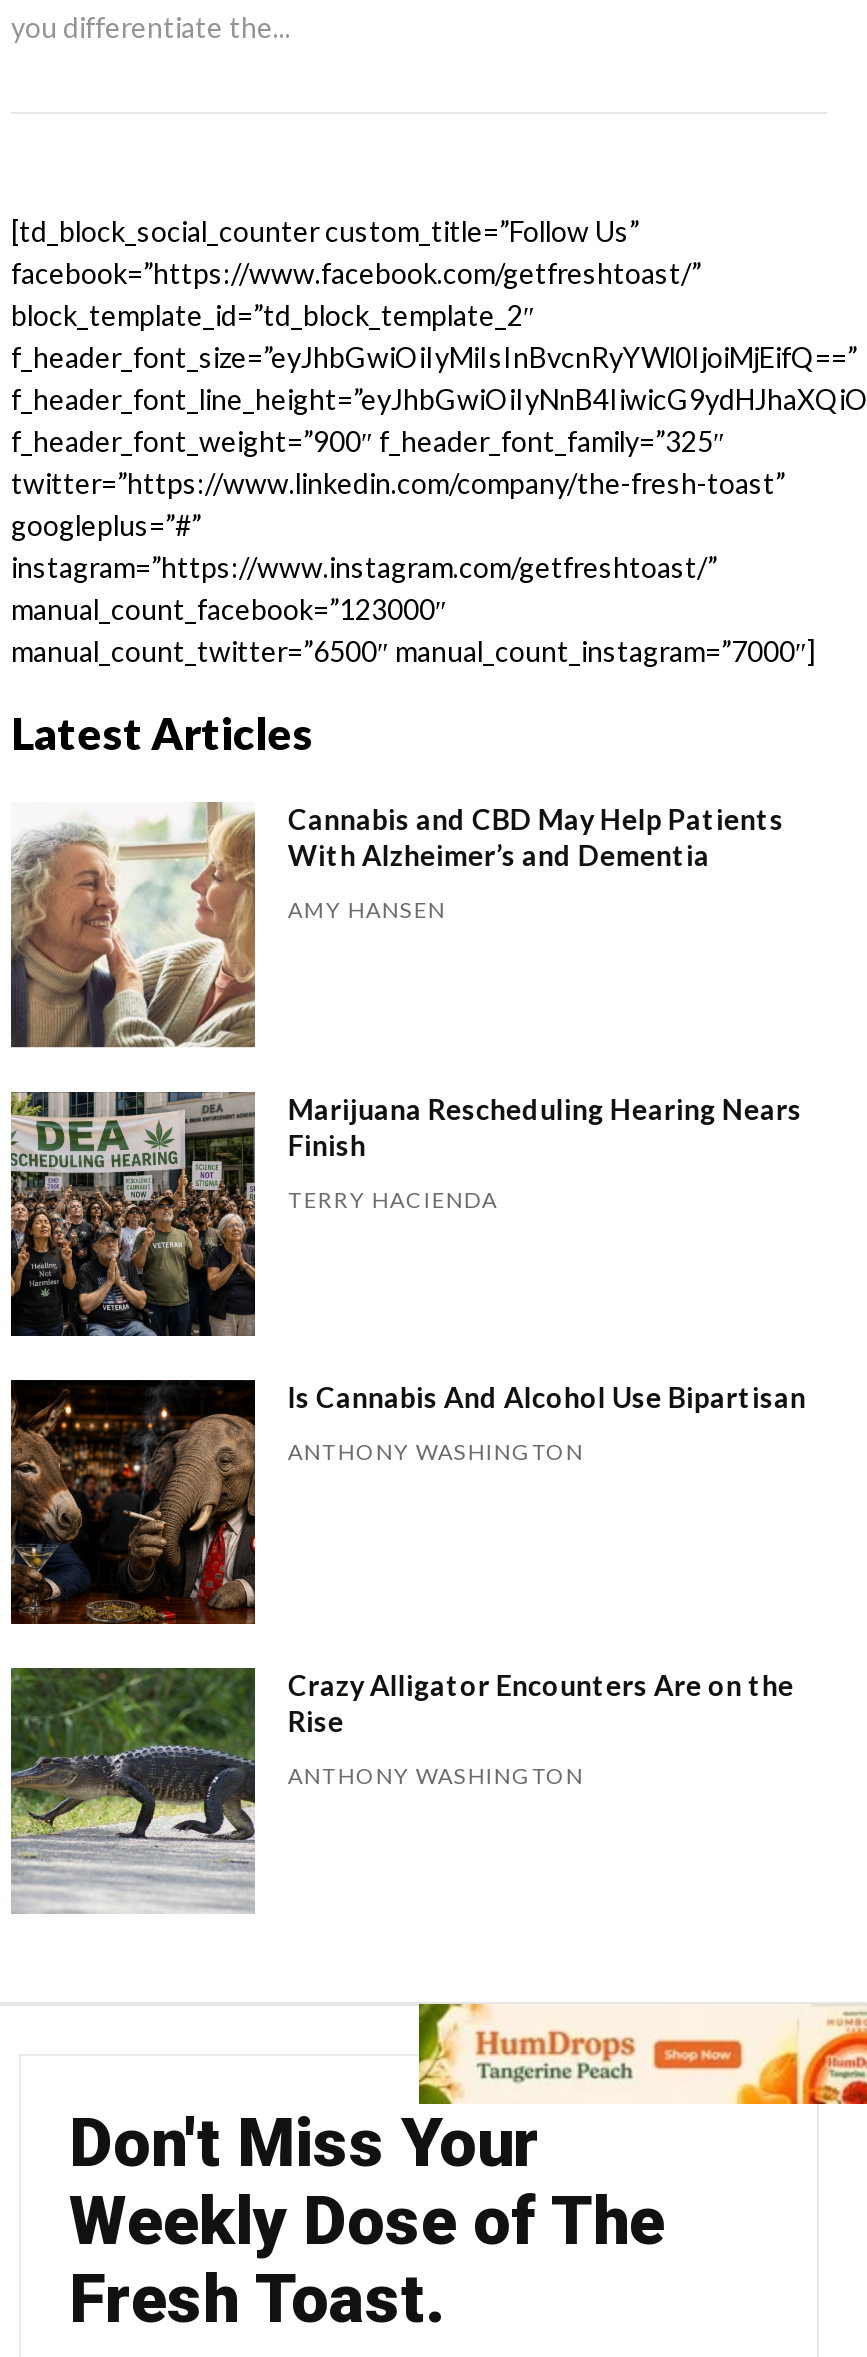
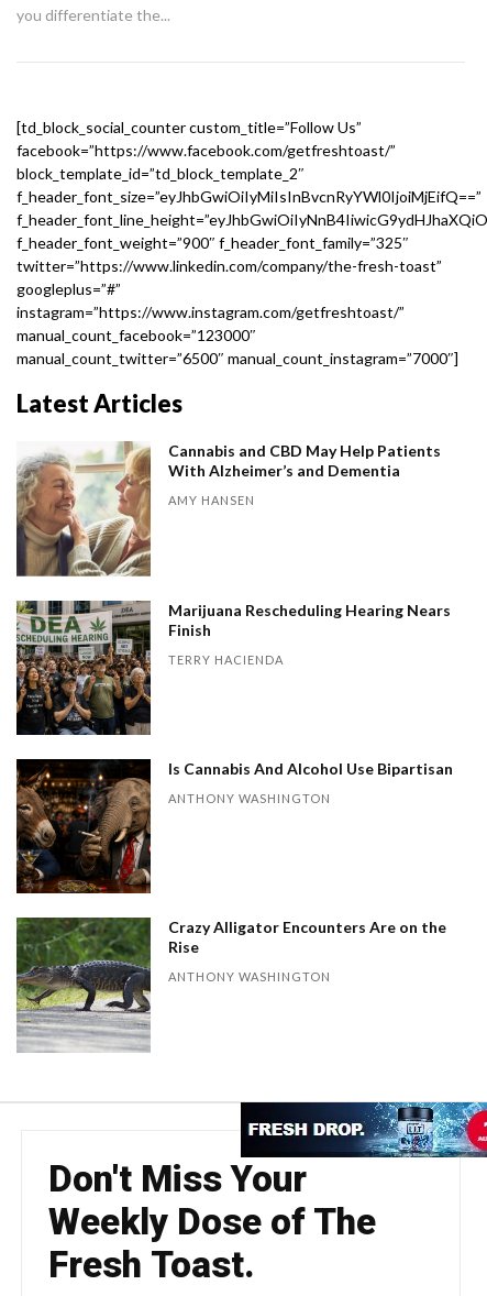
- [image]
+ [image]
